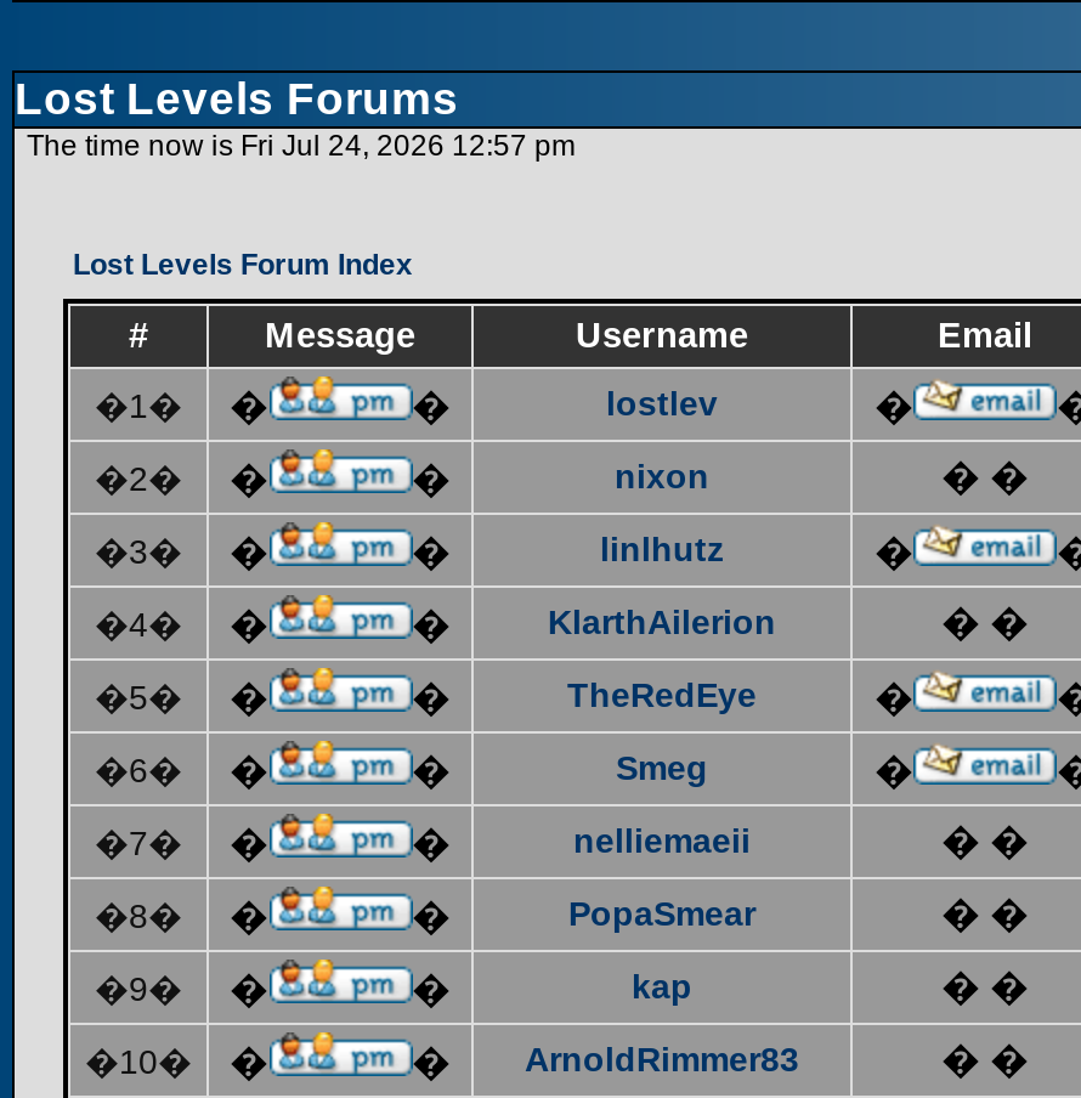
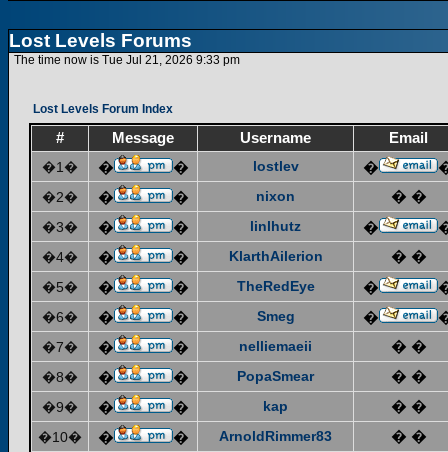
- The time now is Fri Jul 24, 2026 12:57 pm
+ The time now is Tue Jul 21, 2026 9:33 pm
